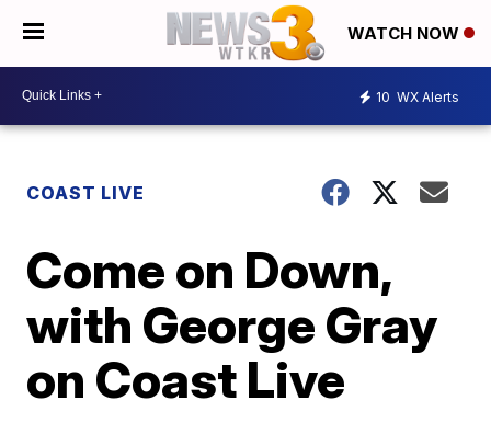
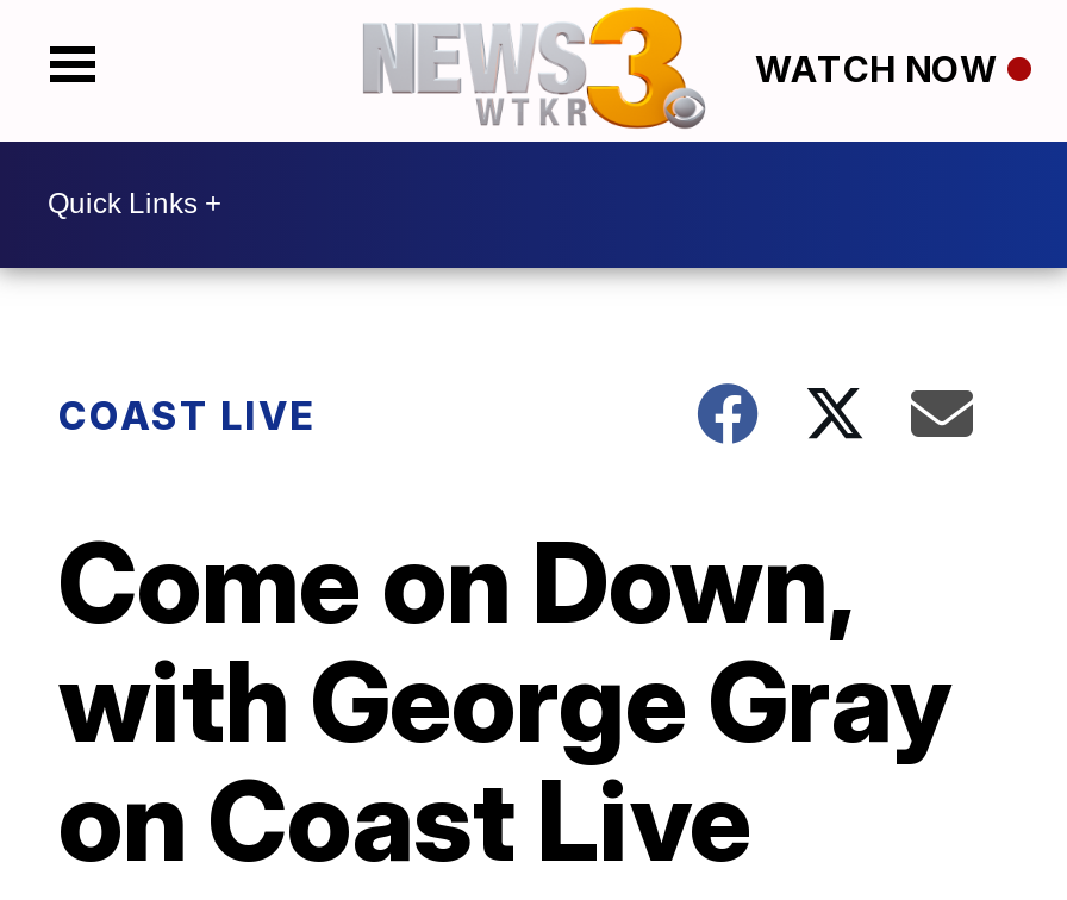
- 10 WX Alerts
